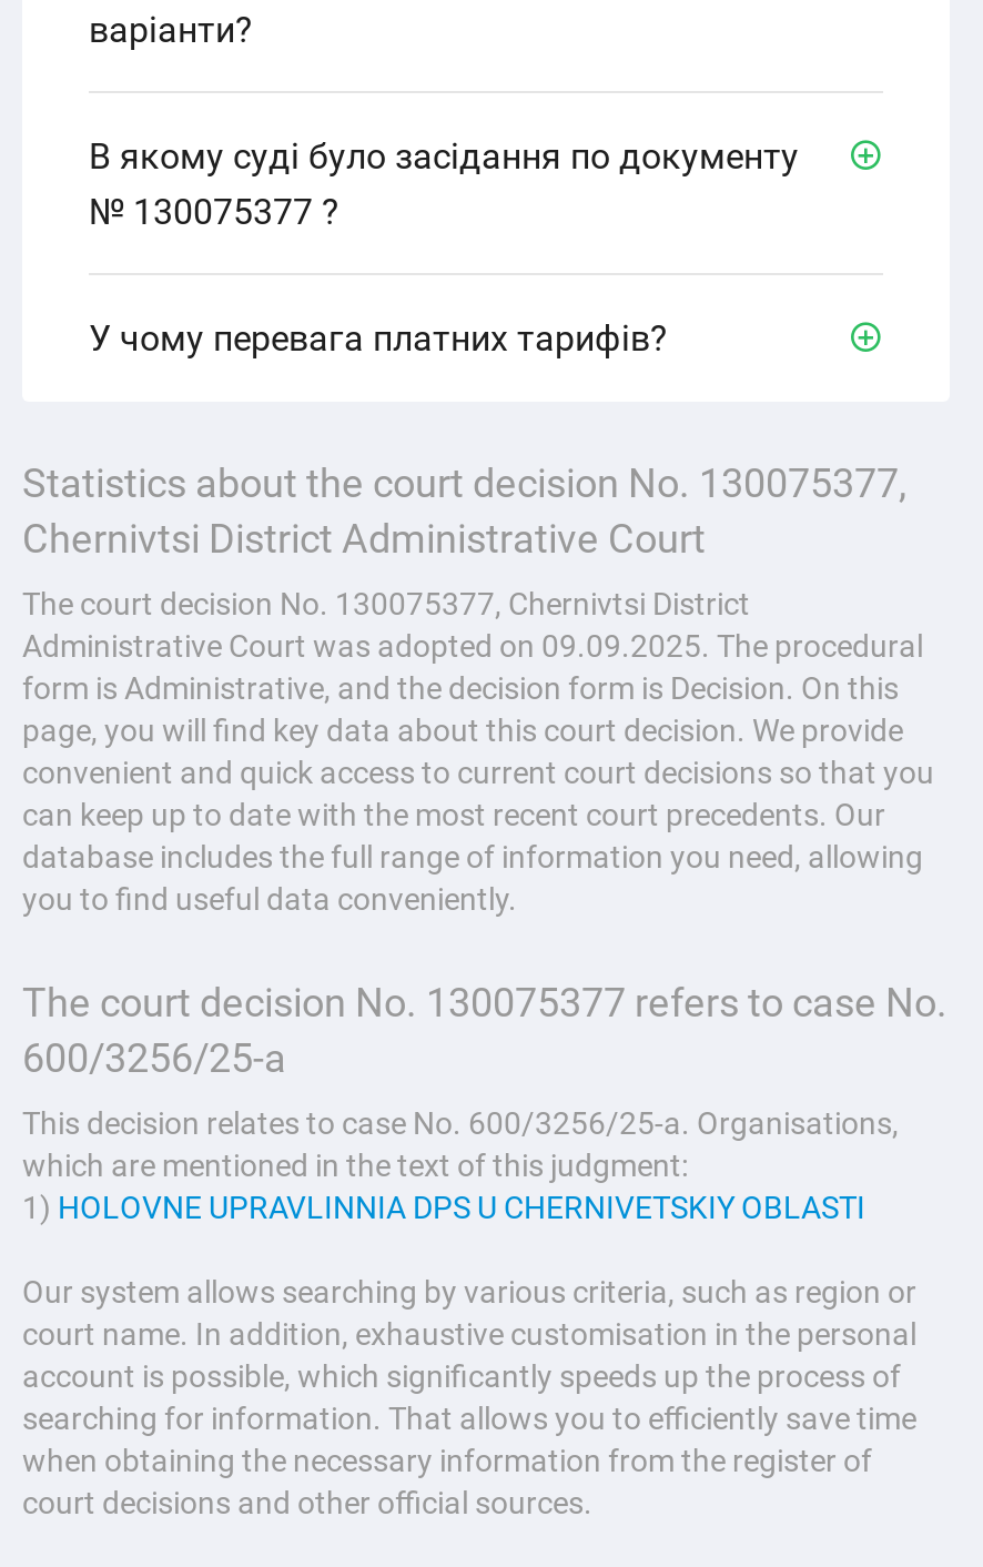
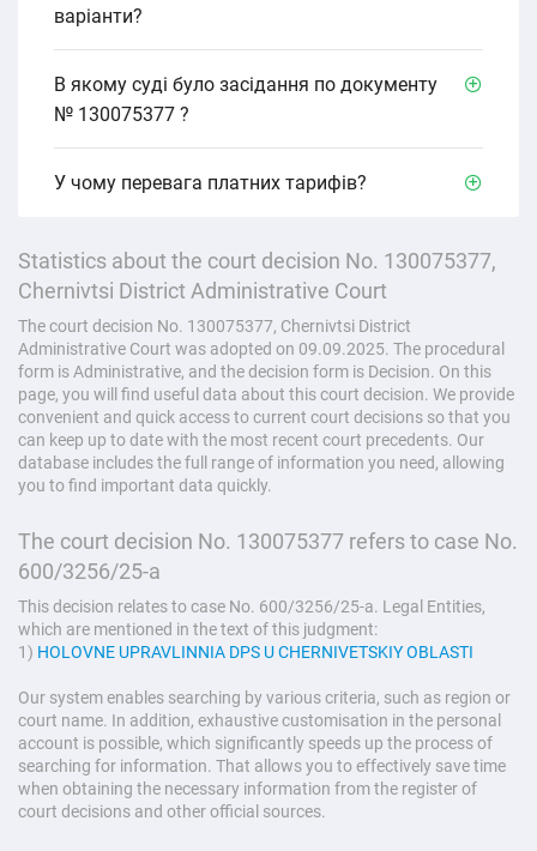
- page, you will find key data about this court decision. We provide
+ page, you will find useful data about this court decision. We provide

- you to find useful data conveniently.
+ you to find important data quickly.

- This decision relates to case No. 600/3256/25-а. Organisations,
+ This decision relates to case No. 600/3256/25-а. Legal Entities,

- Our system allows searching by various criteria, such as region or
+ Our system enables searching by various criteria, such as region or

- searching for information. That allows you to efficiently save time
+ searching for information. That allows you to effectively save time
